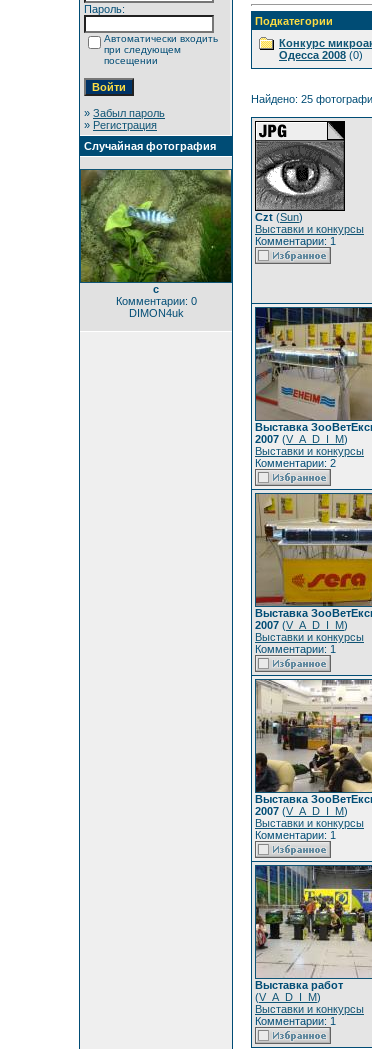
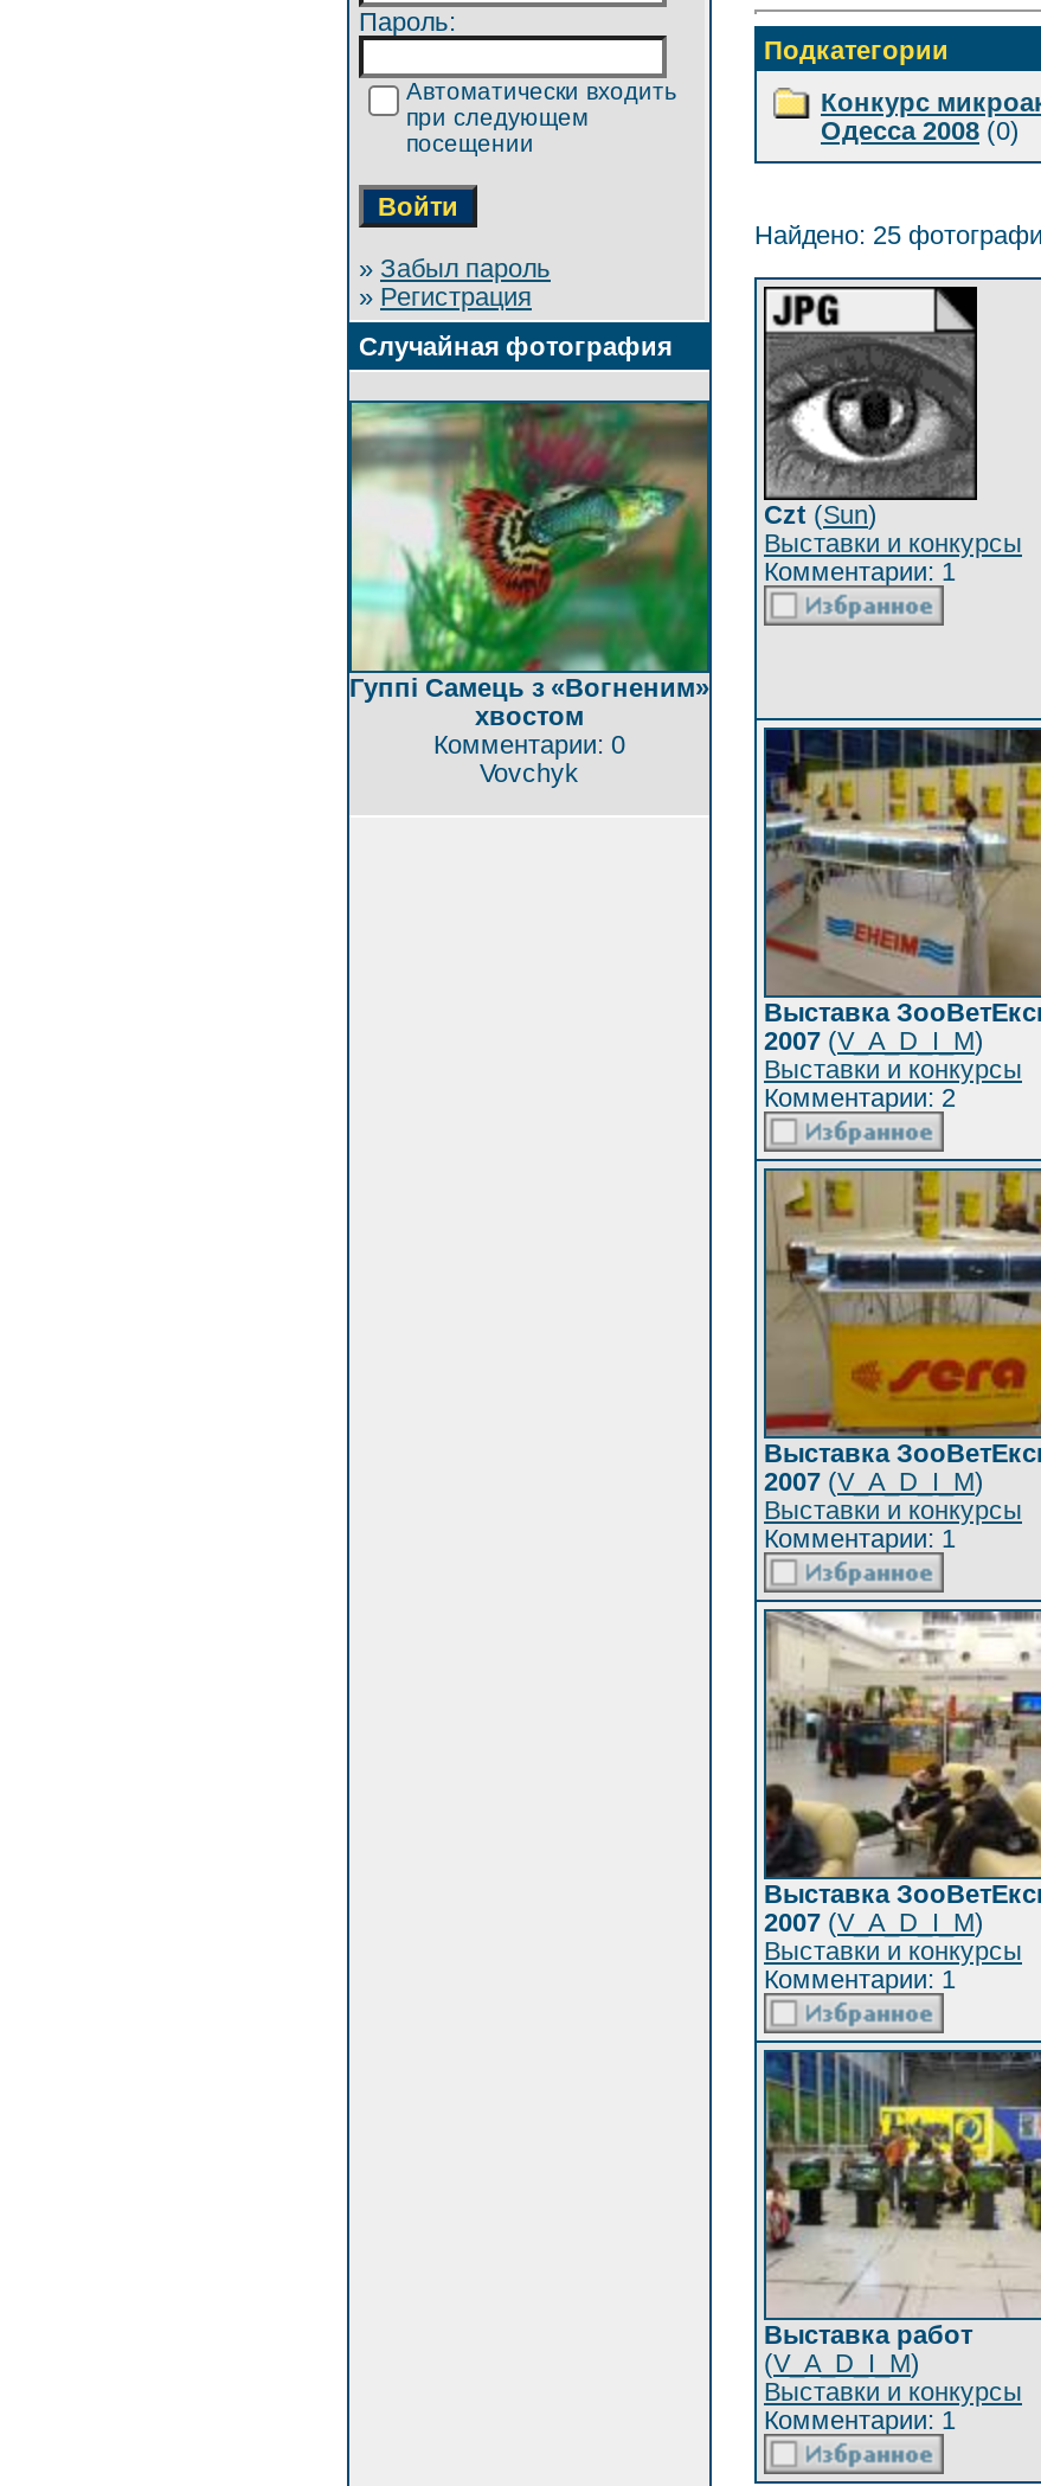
- [image]
- c
+ [image]
+ Гуппі Самець з «Вогненим»
+ хвостом

- DIMON4uk
+ Vovchyk
